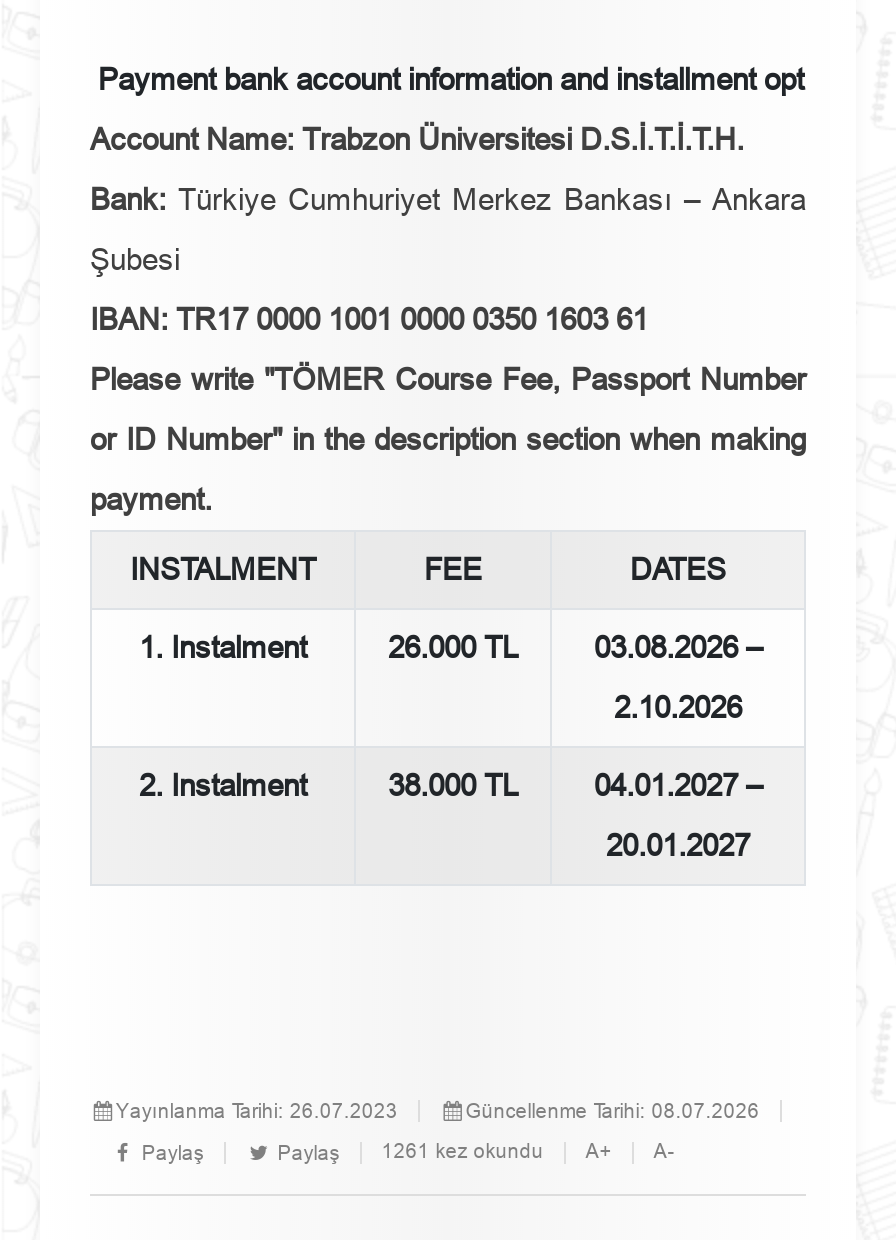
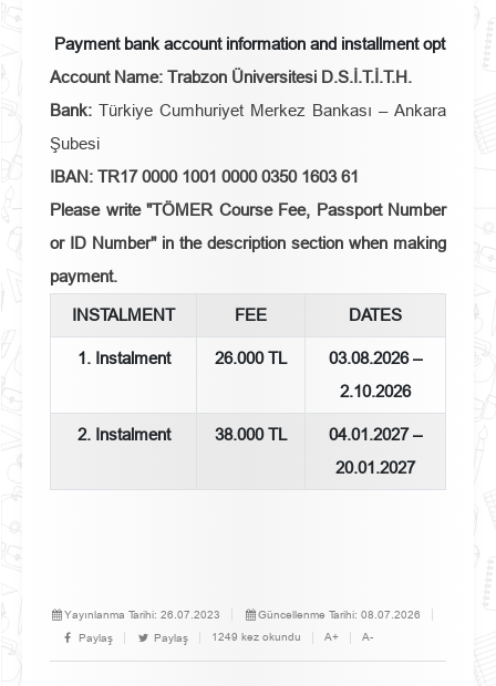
- Paylaş 1261 kez okundu A+ A-
+ Paylaş 1249 kez okundu A+ A-
